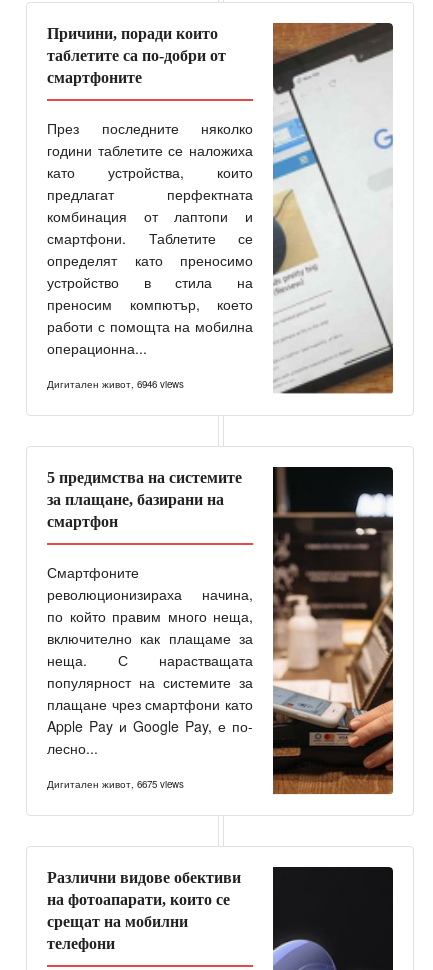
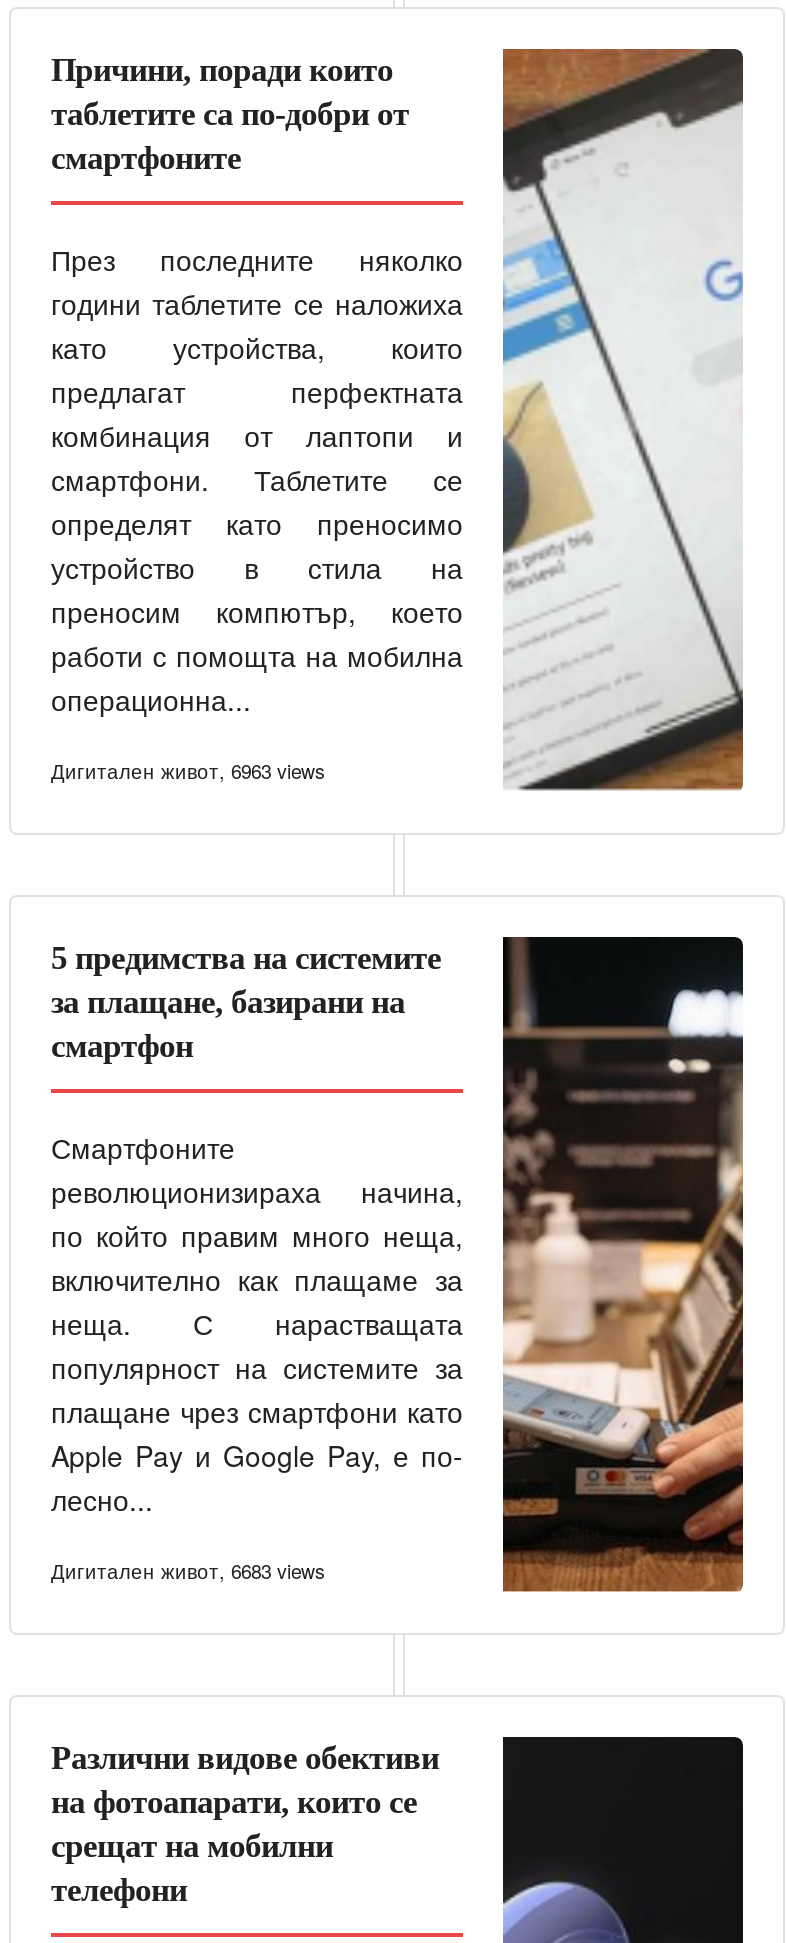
- Дигитален живот, 6946 views
+ Дигитален живот, 6963 views

- Дигитален живот, 6675 views
+ Дигитален живот, 6683 views
